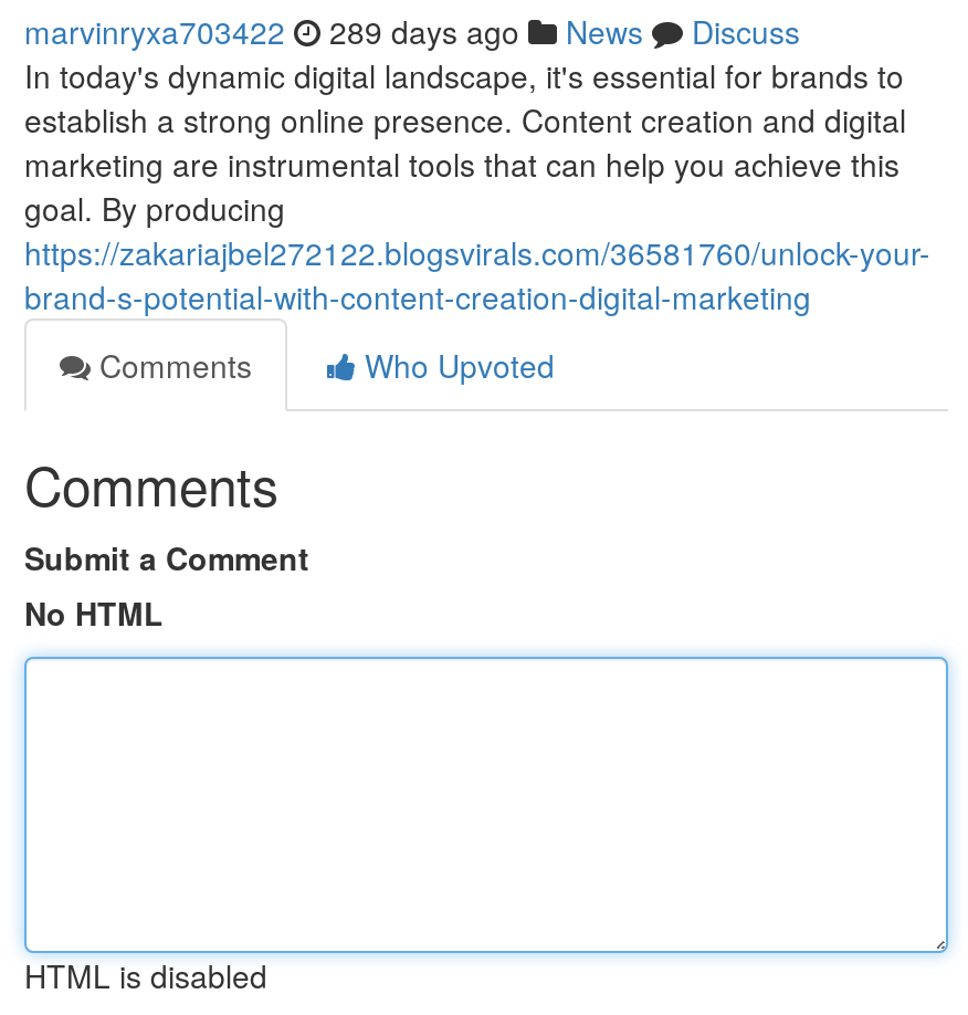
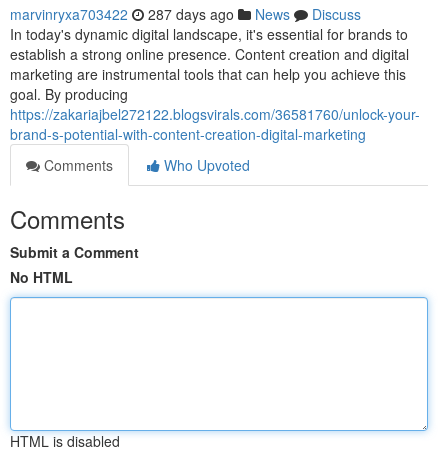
- marvinryxa703422 289 days ago News Discuss
+ marvinryxa703422 287 days ago News Discuss
